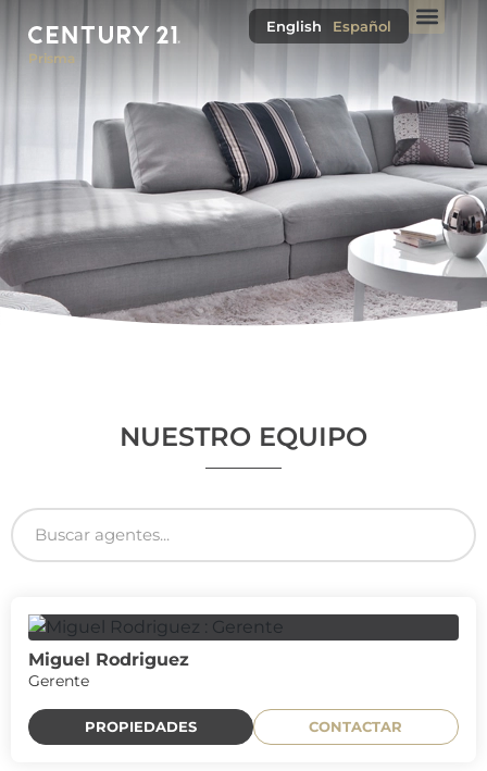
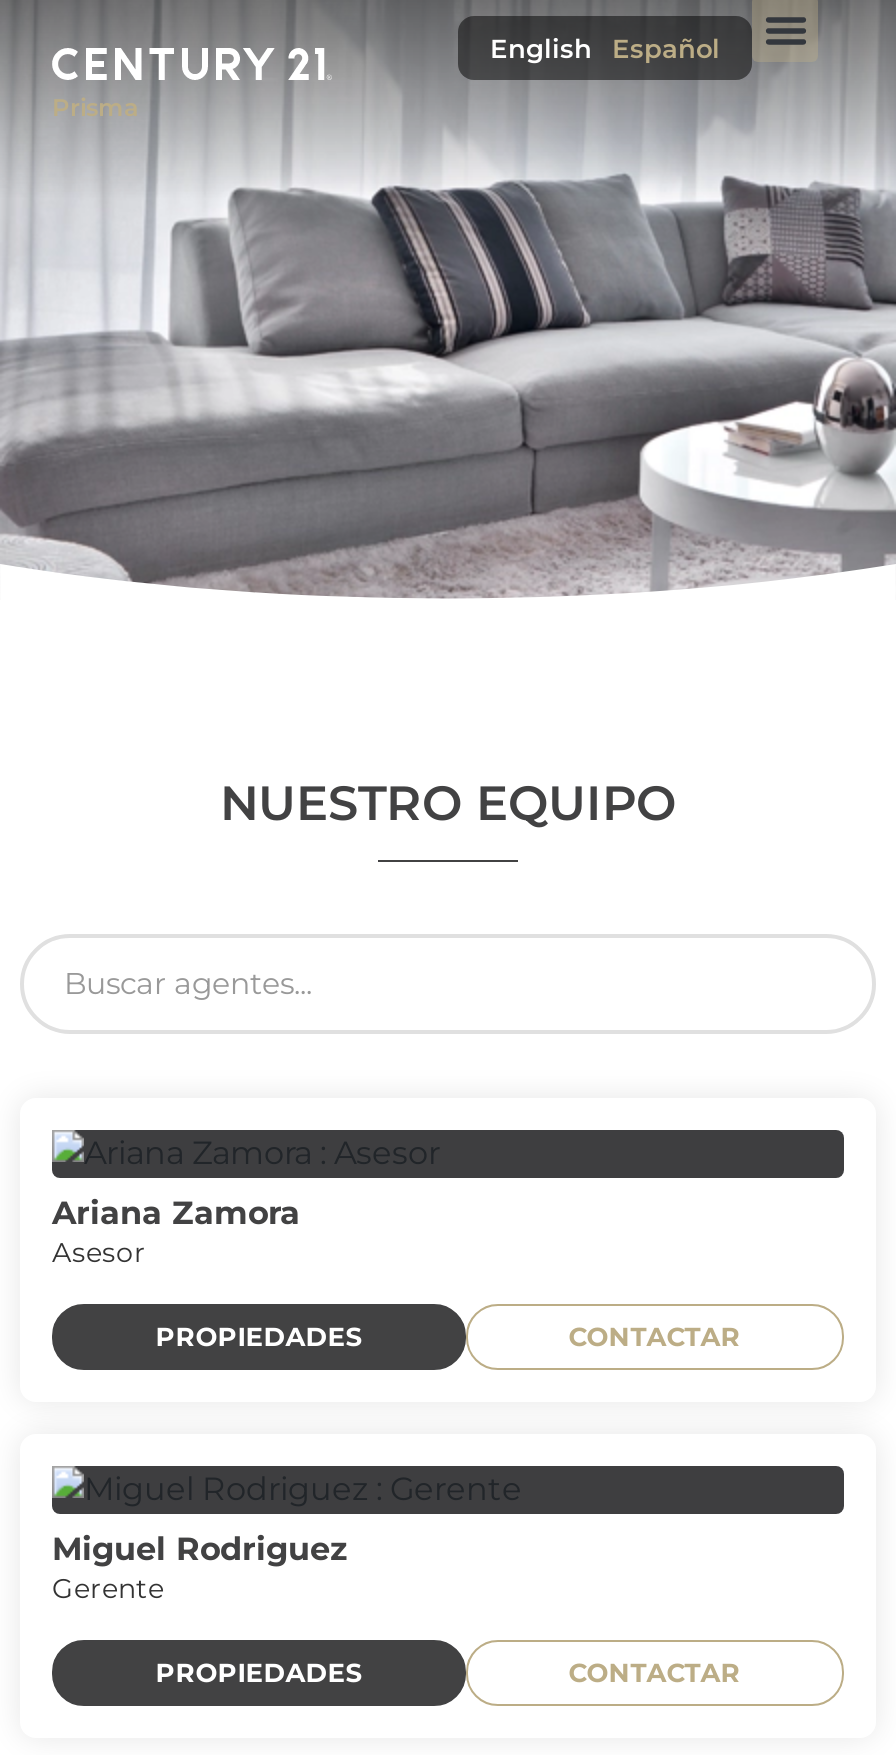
+ Ariana Zamora
+ Asesor
+ PROPIEDADES
+ CONTACTAR
